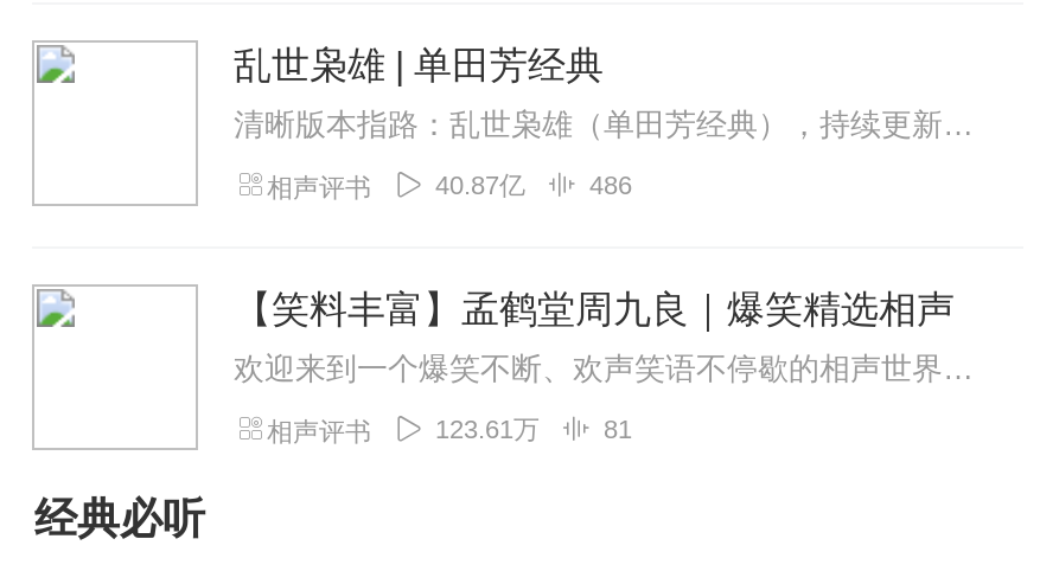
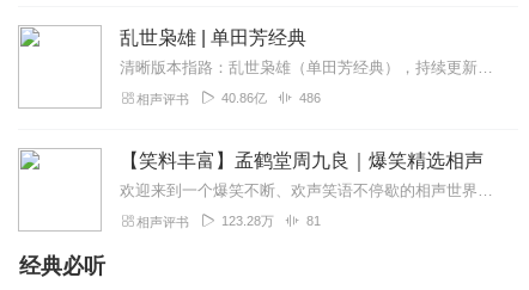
- 40.87亿
+ 40.86亿

- 123.61万
+ 123.28万
